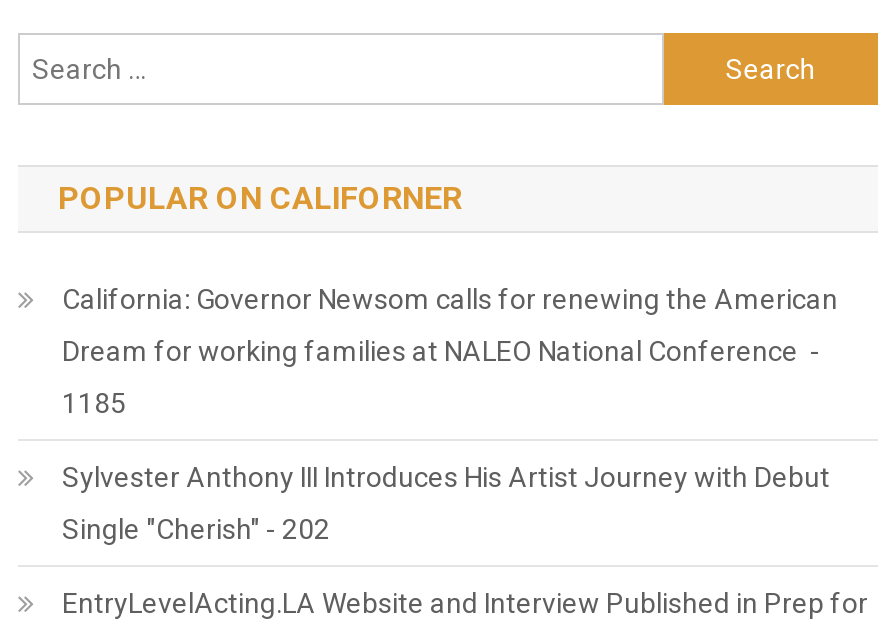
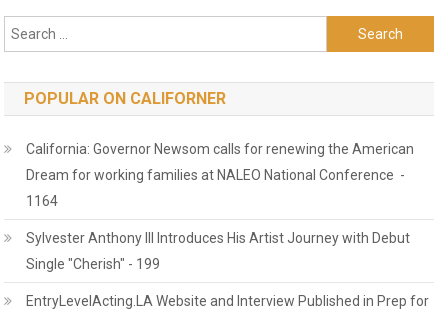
- 1185
+ 1164

- Single "Cherish" - 202
+ Single "Cherish" - 199
